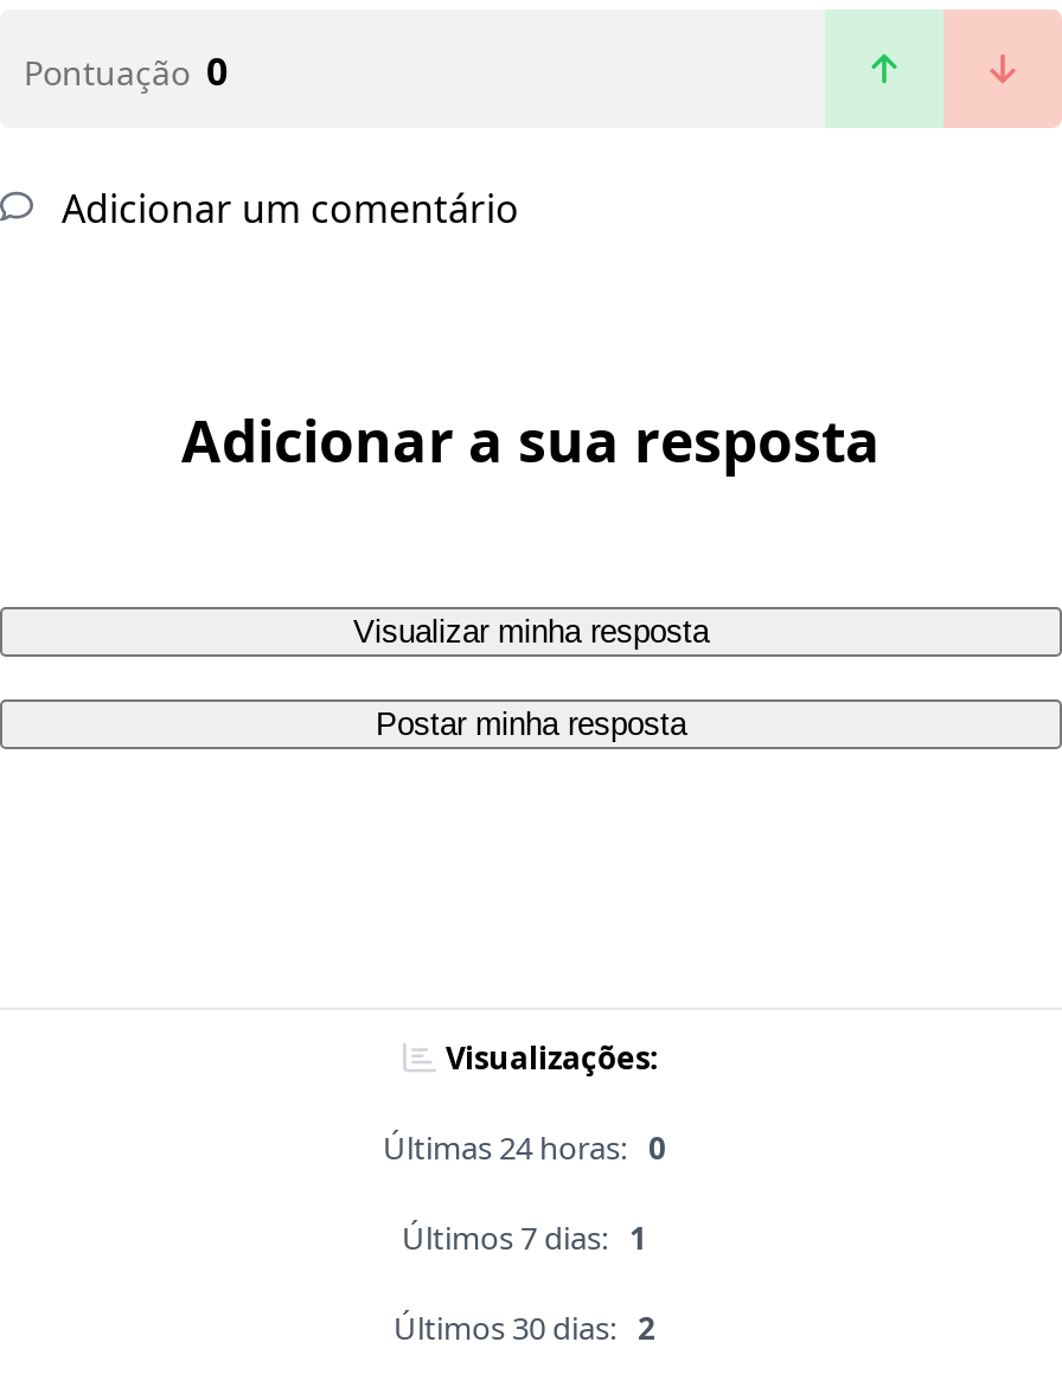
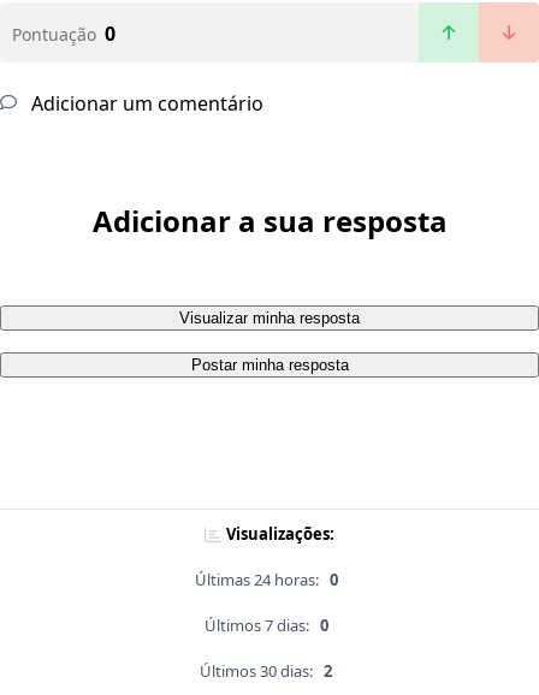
- Últimos 7 dias: 1
+ Últimos 7 dias: 0
